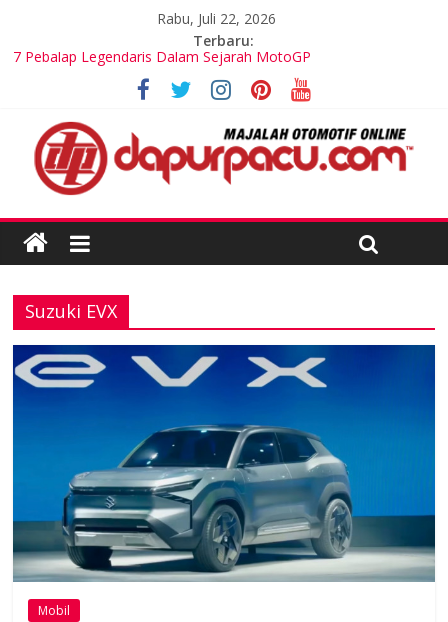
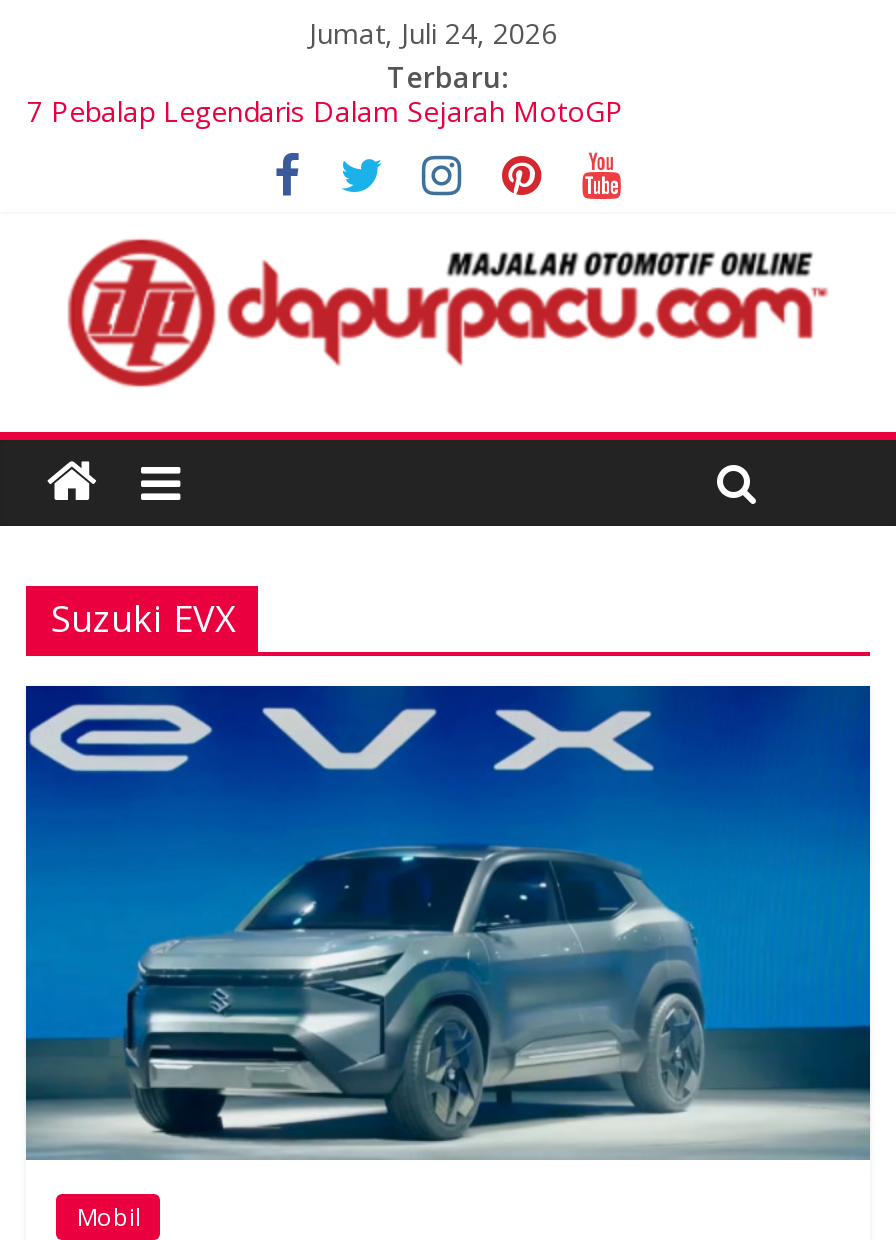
- Rabu, Juli 22, 2026
+ Jumat, Juli 24, 2026
